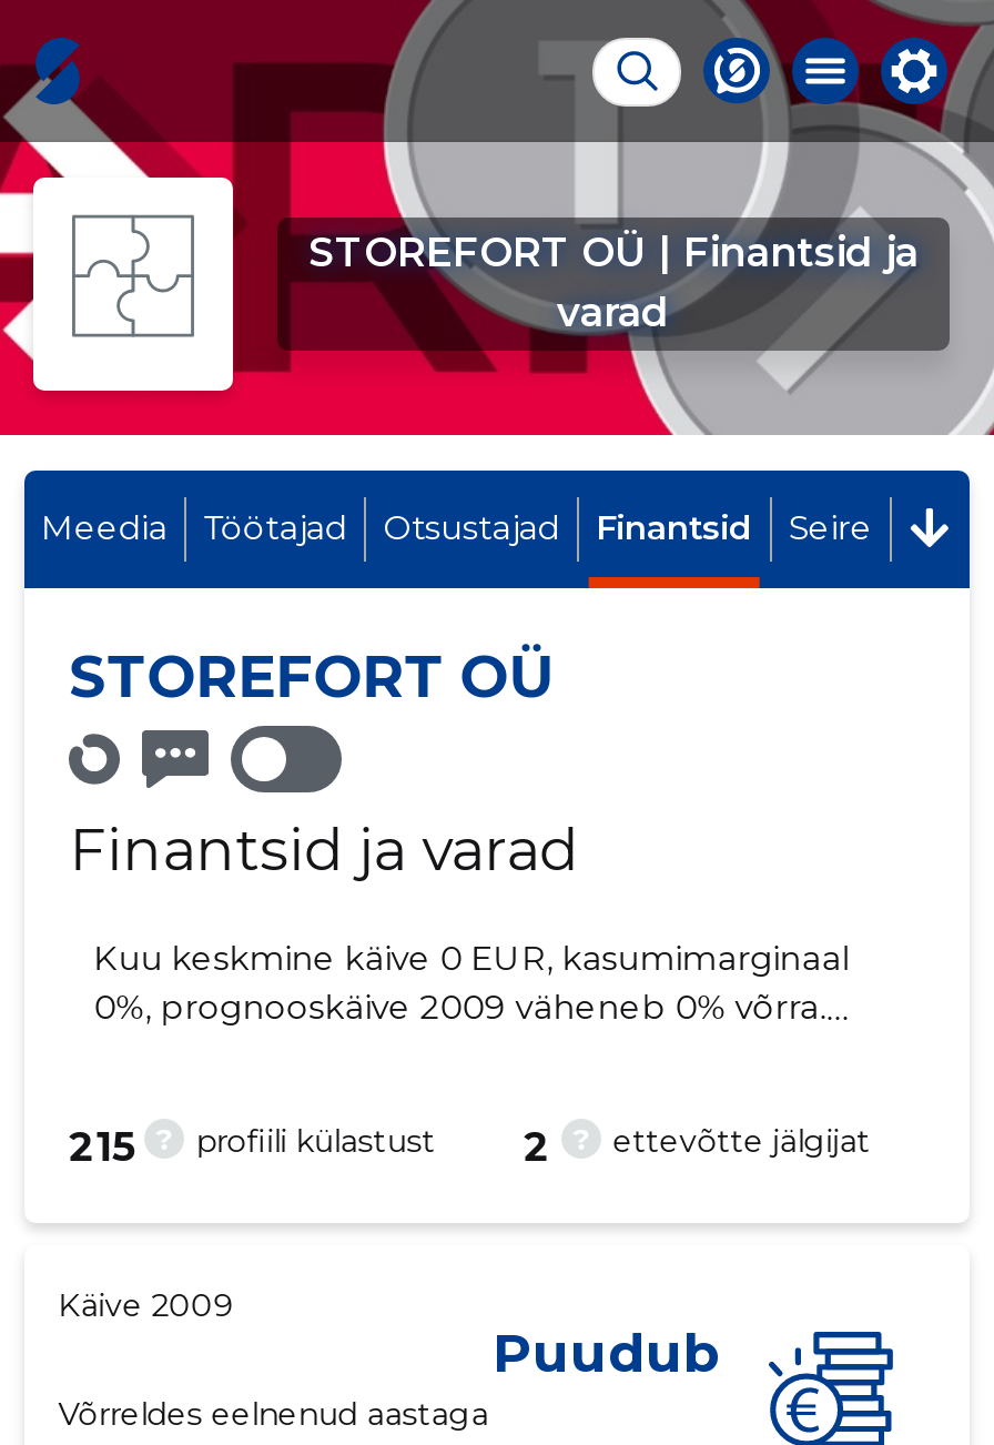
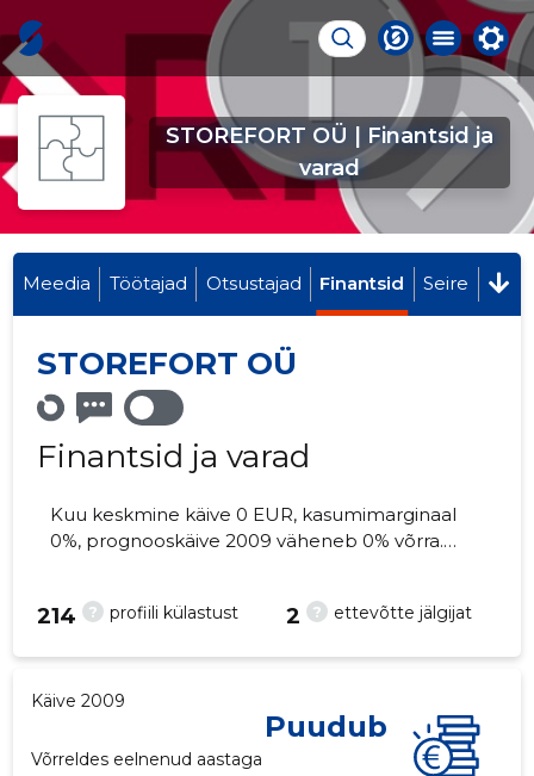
- 215
+ 214
